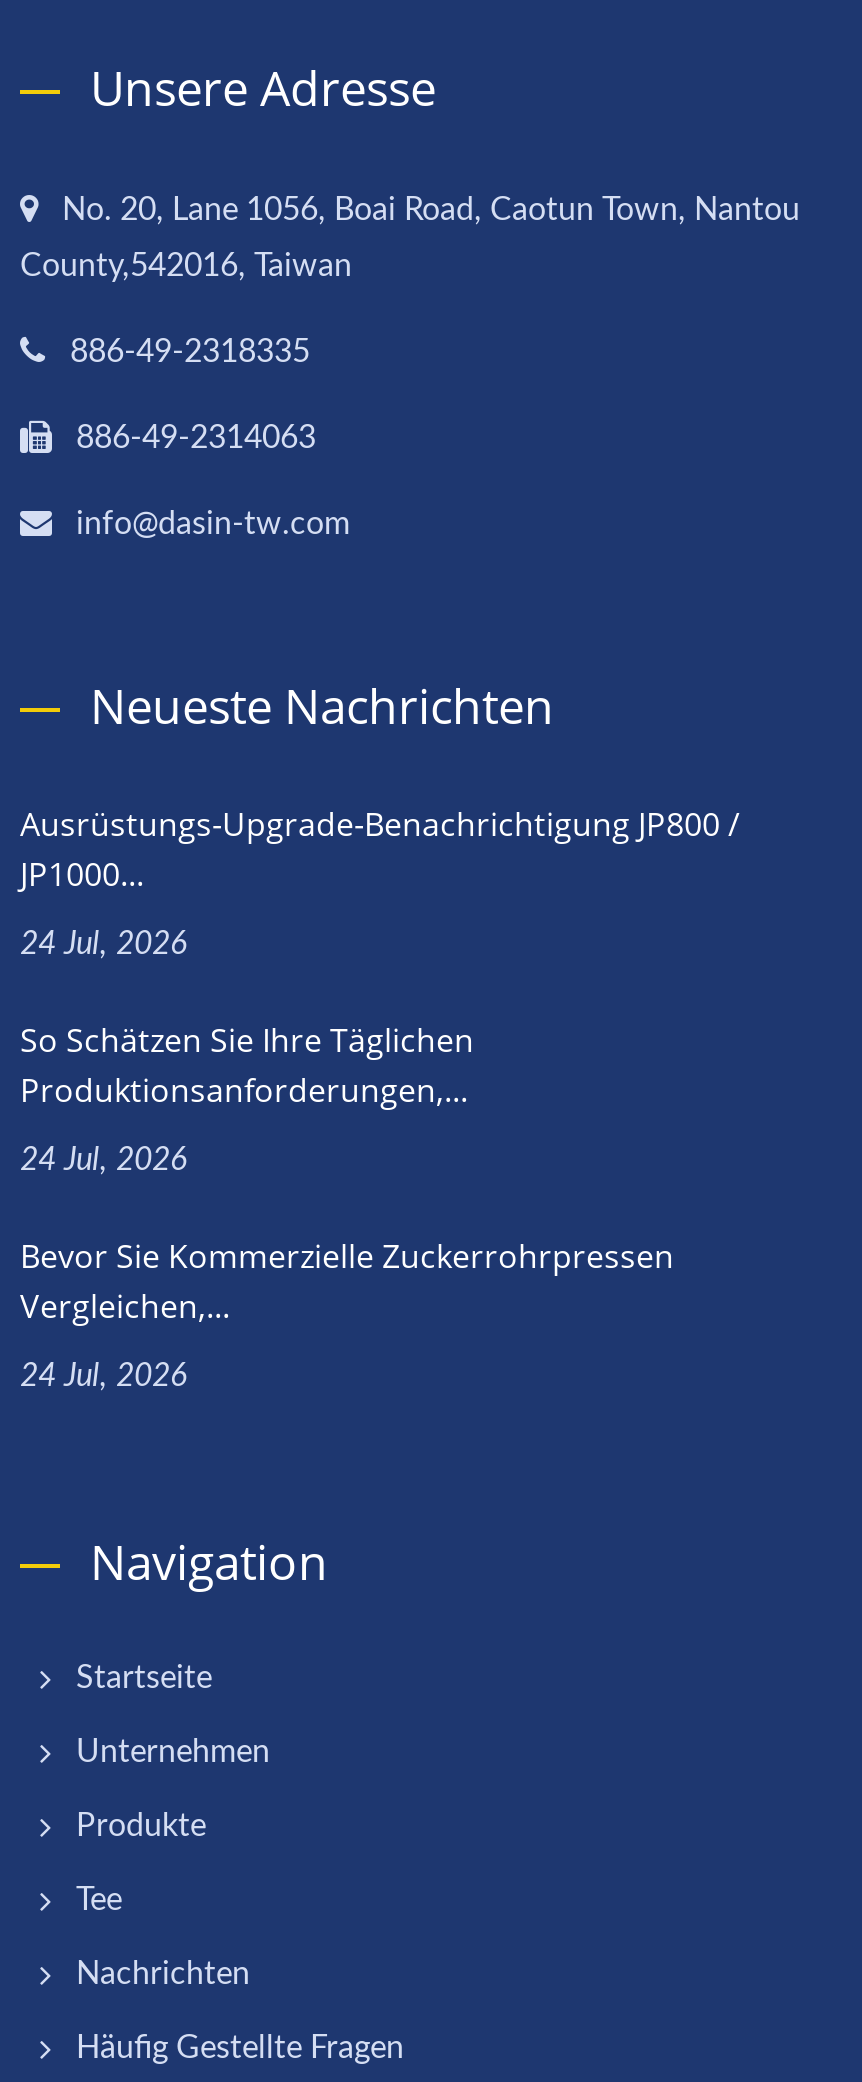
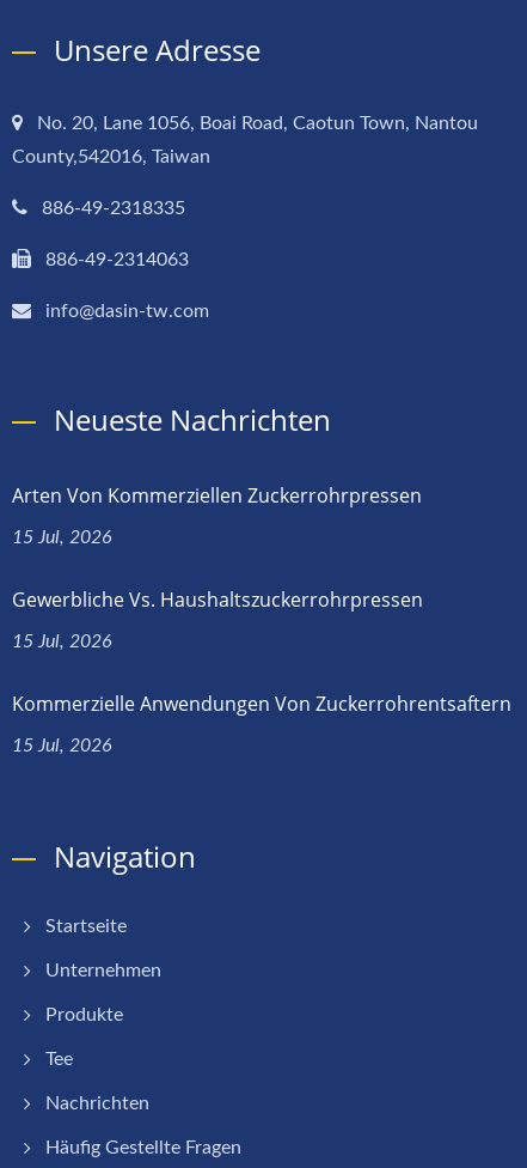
- Ausrüstungs-Upgrade-Benachrichtigung JP800 /
- JP1000...
+ Arten Von Kommerziellen Zuckerrohrpressen

- 24 Jul, 2026
+ 15 Jul, 2026

- So Schätzen Sie Ihre Täglichen
- Produktionsanforderungen,...
+ Gewerbliche Vs. Haushaltszuckerrohrpressen

- 24 Jul, 2026
+ 15 Jul, 2026

- Bevor Sie Kommerzielle Zuckerrohrpressen
- Vergleichen,...
+ Kommerzielle Anwendungen Von Zuckerrohrentsaftern

- 24 Jul, 2026
+ 15 Jul, 2026
